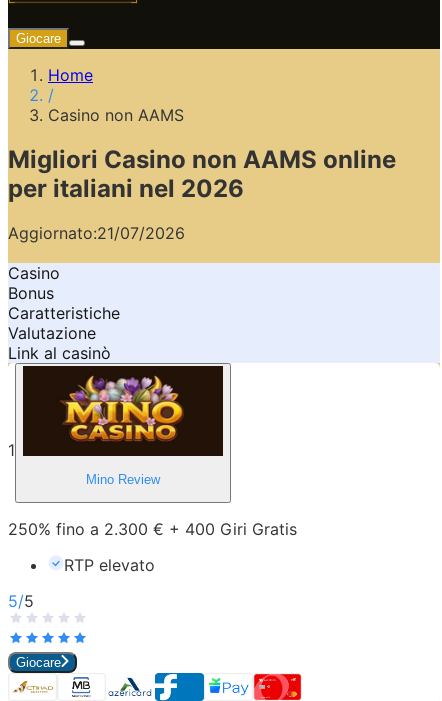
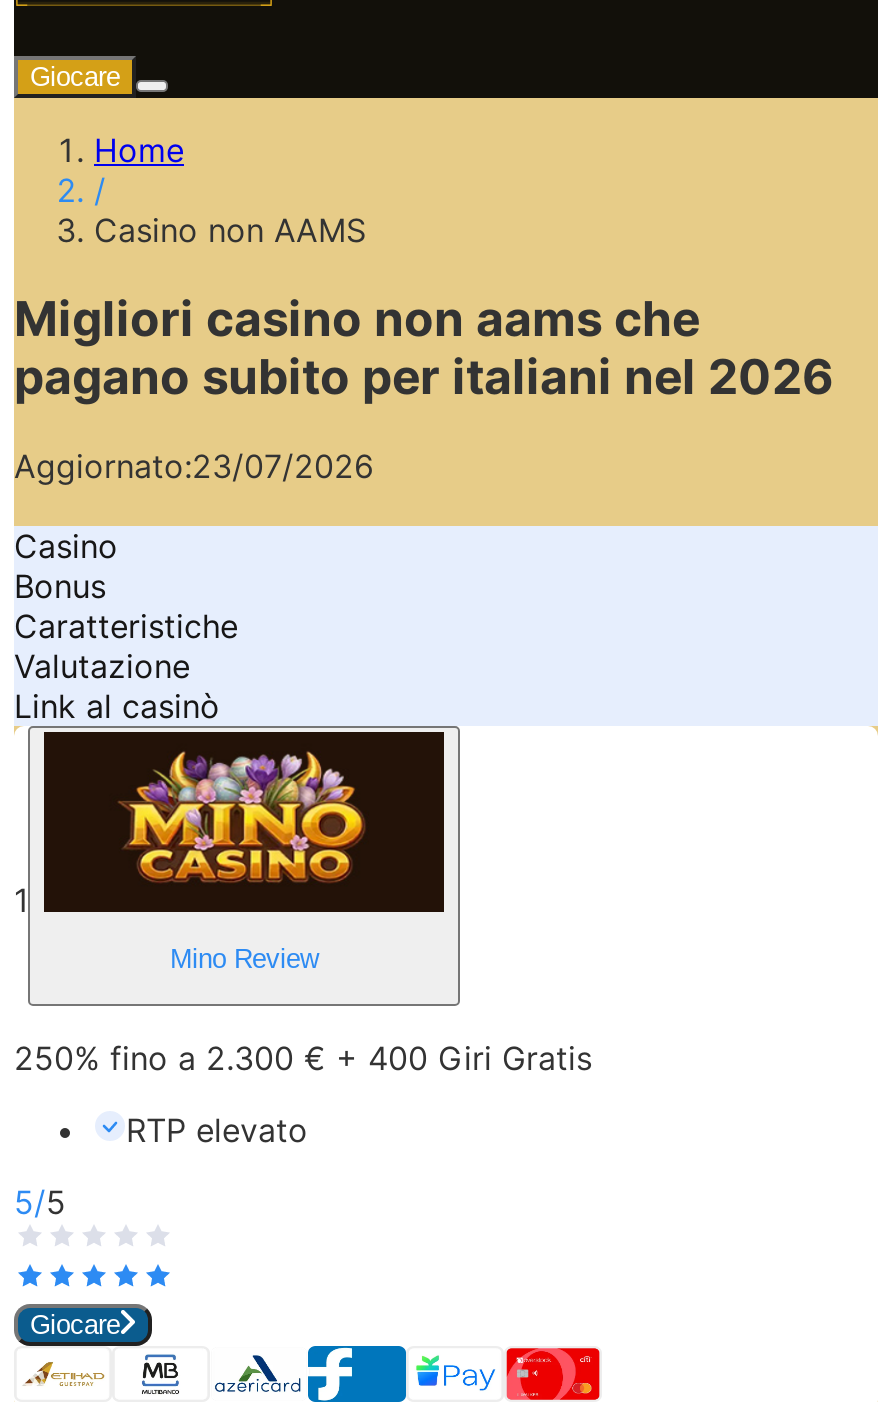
- Migliori Casino non AAMS online
- per italiani nel 2026
+ Migliori casino non aams che
+ pagano subito per italiani nel 2026

- Aggiornato:21/07/2026
+ Aggiornato:23/07/2026
